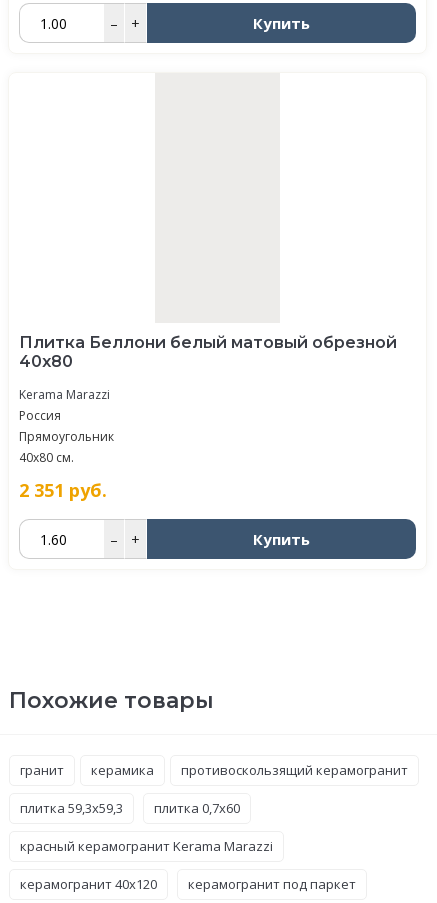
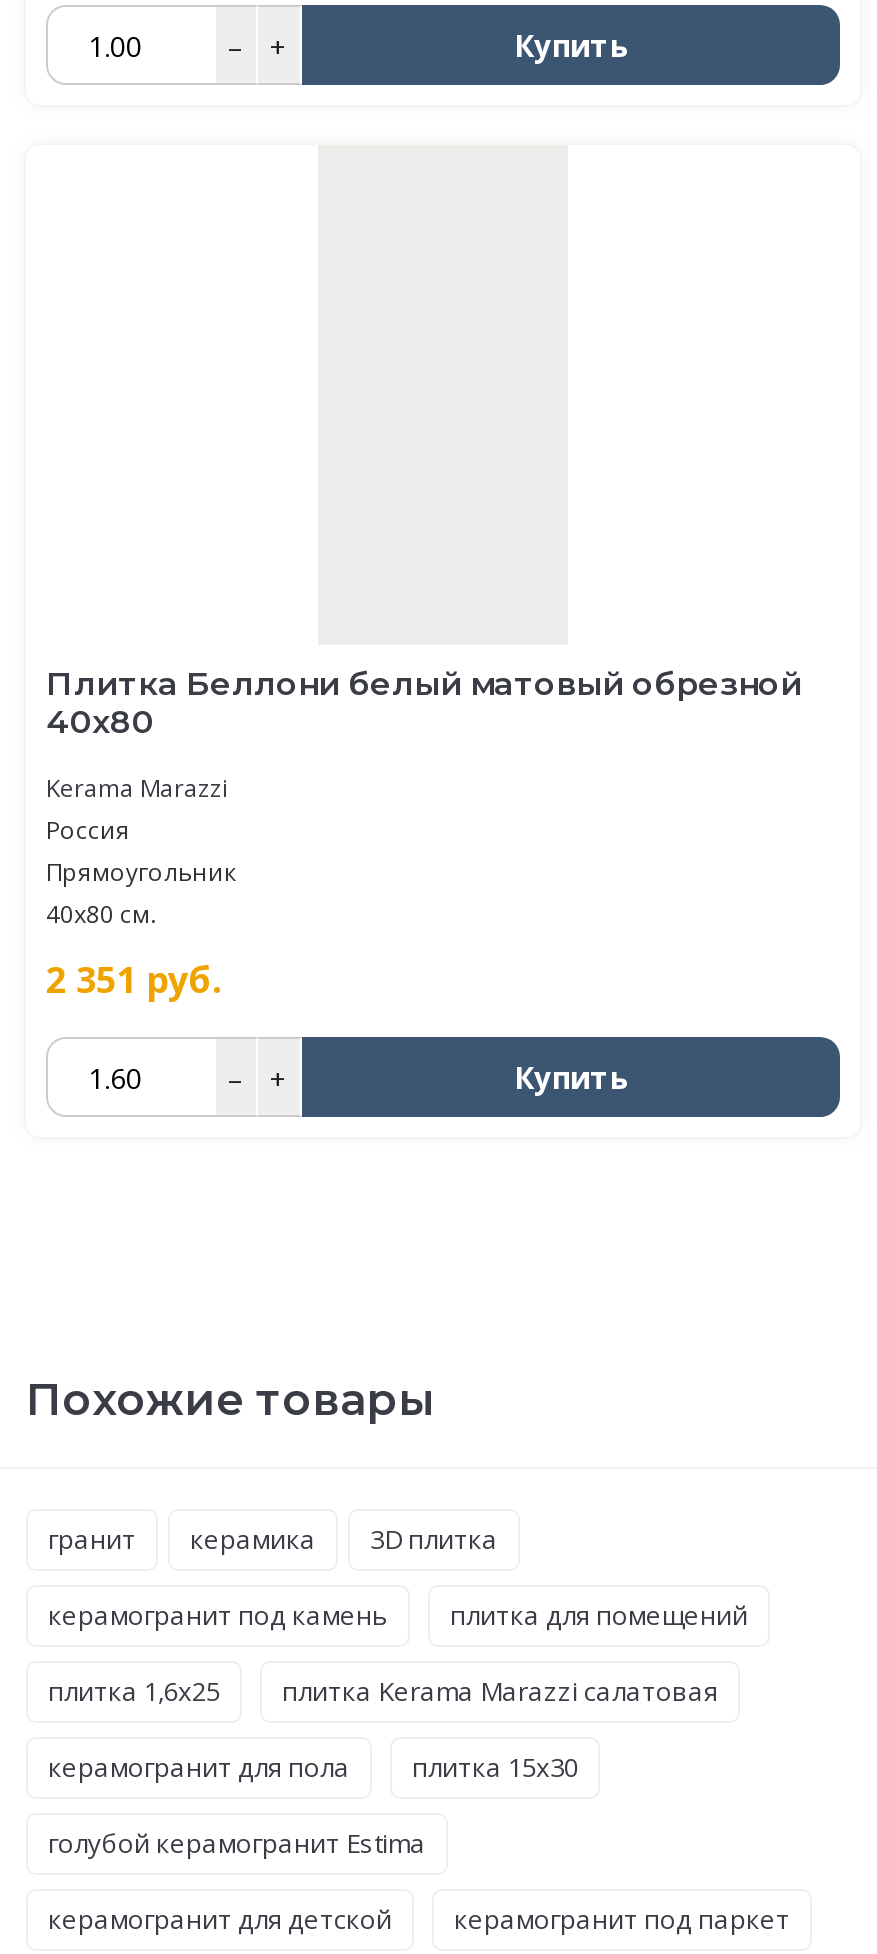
- противоскользящий керамогранит
- плитка 59,3x59,3
- плитка 0,7x60
- красный керамогранит Kerama Marazzi
- керамогранит 40x120
+ 3D плитка
+ керамогранит под камень
+ плитка для помещений
+ плитка 1,6x25
+ плитка Kerama Marazzi салатовая
+ керамогранит для пола
+ плитка 15x30
+ голубой керамогранит Estima
+ керамогранит для детской
